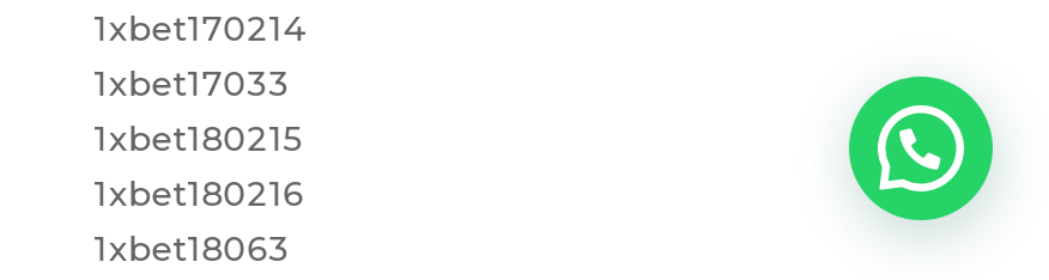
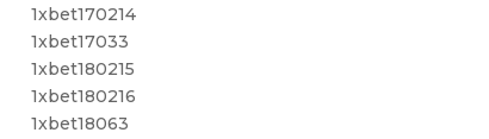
- [image]
